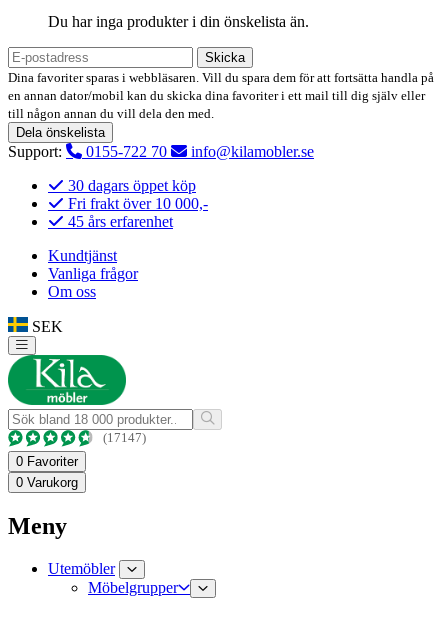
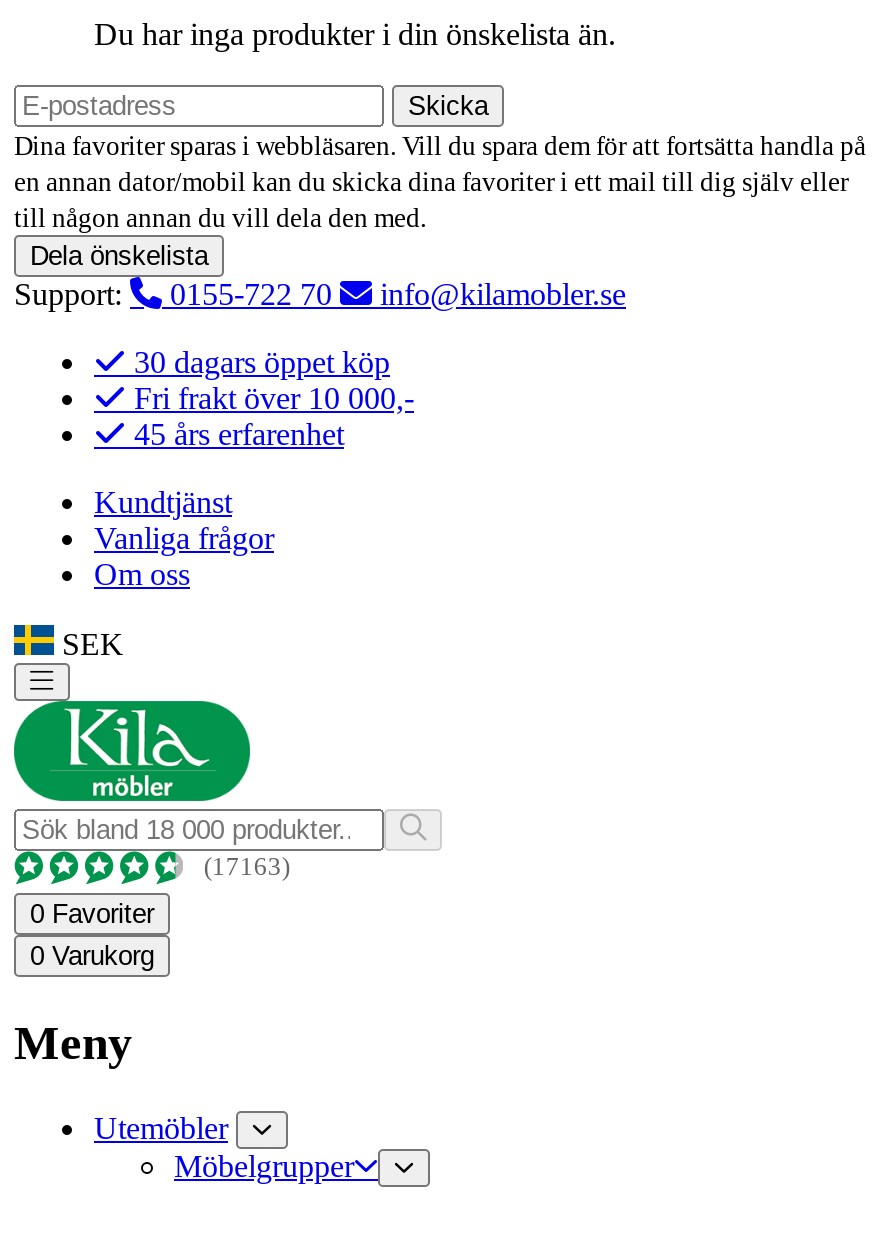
- (17147)
+ (17163)
